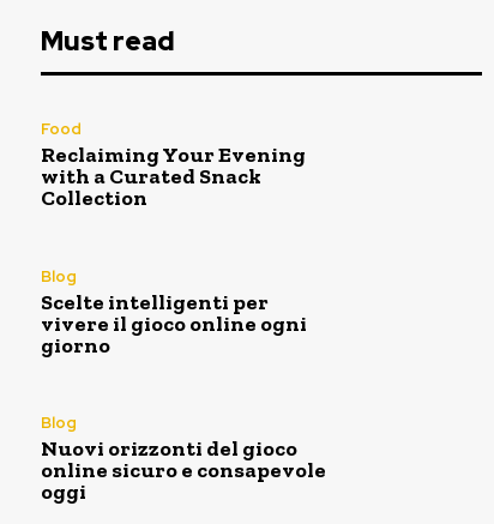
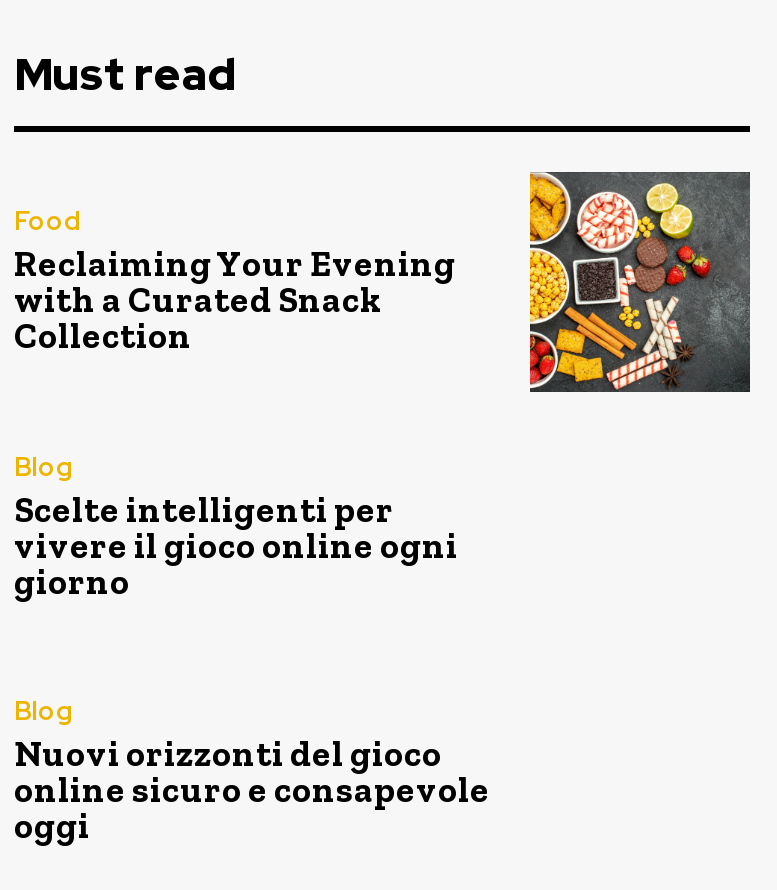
+ [image]
